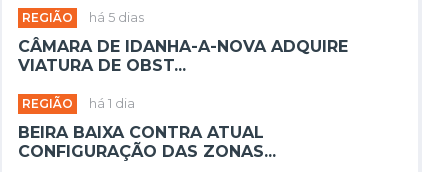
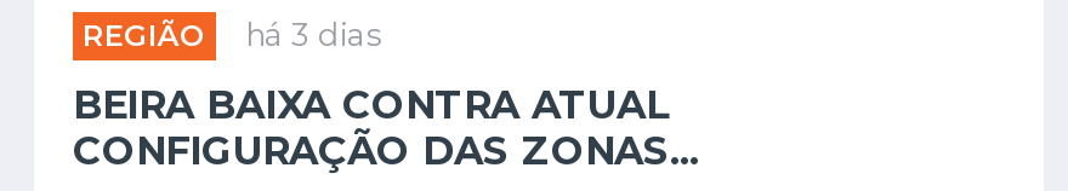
- há 5 dias
- CÂMARA DE IDANHA-A-NOVA ADQUIRE
- VIATURA DE OBST...
- REGIÃO
- há 1 dia
+ há 3 dias
